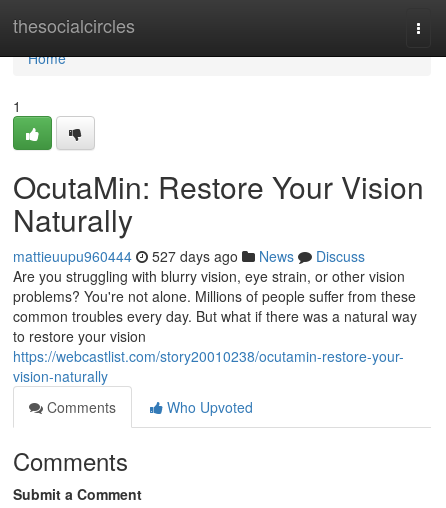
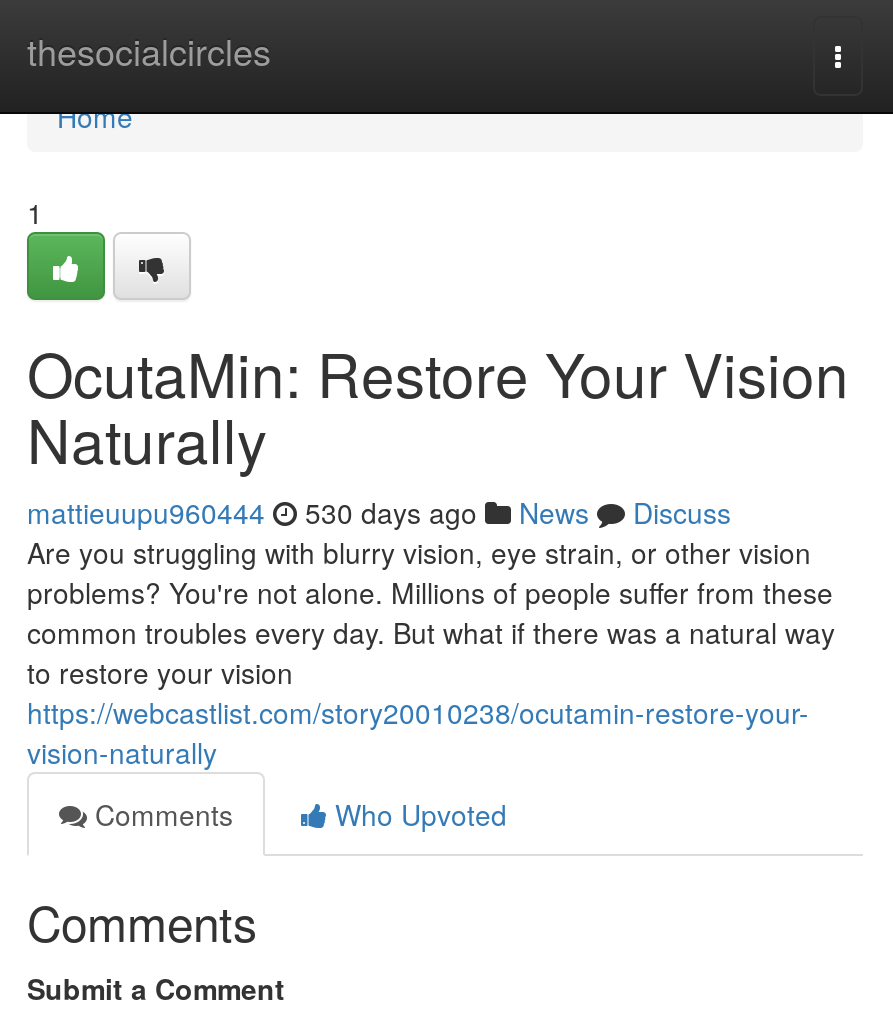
- mattieuupu960444 527 days ago News Discuss
+ mattieuupu960444 530 days ago News Discuss
